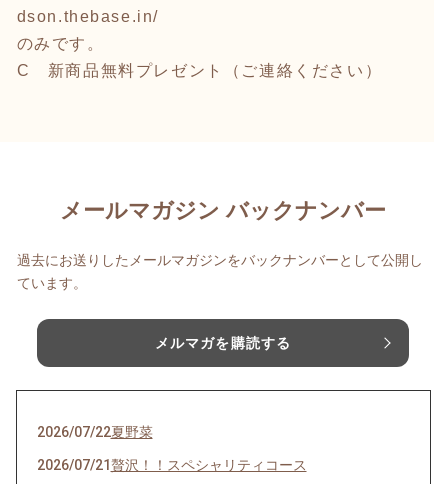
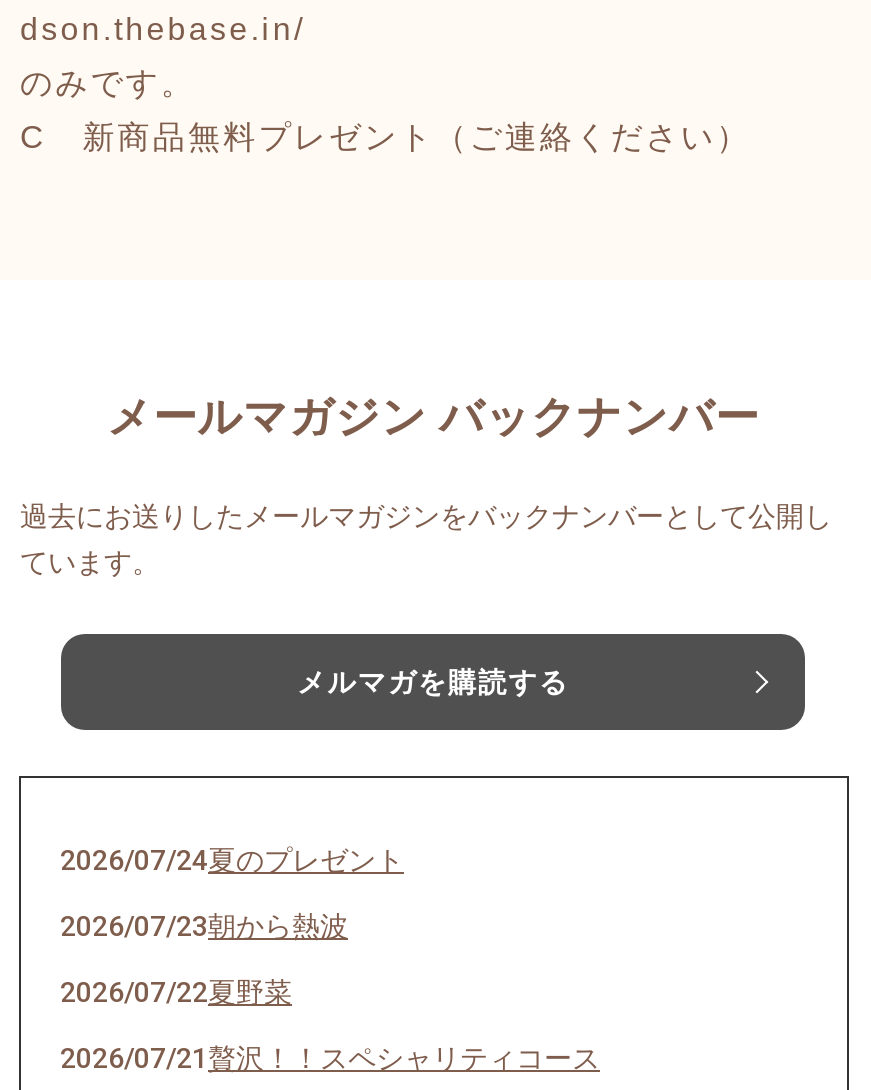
+ 2026/07/24夏のプレゼント
+ 2026/07/23朝から熱波
